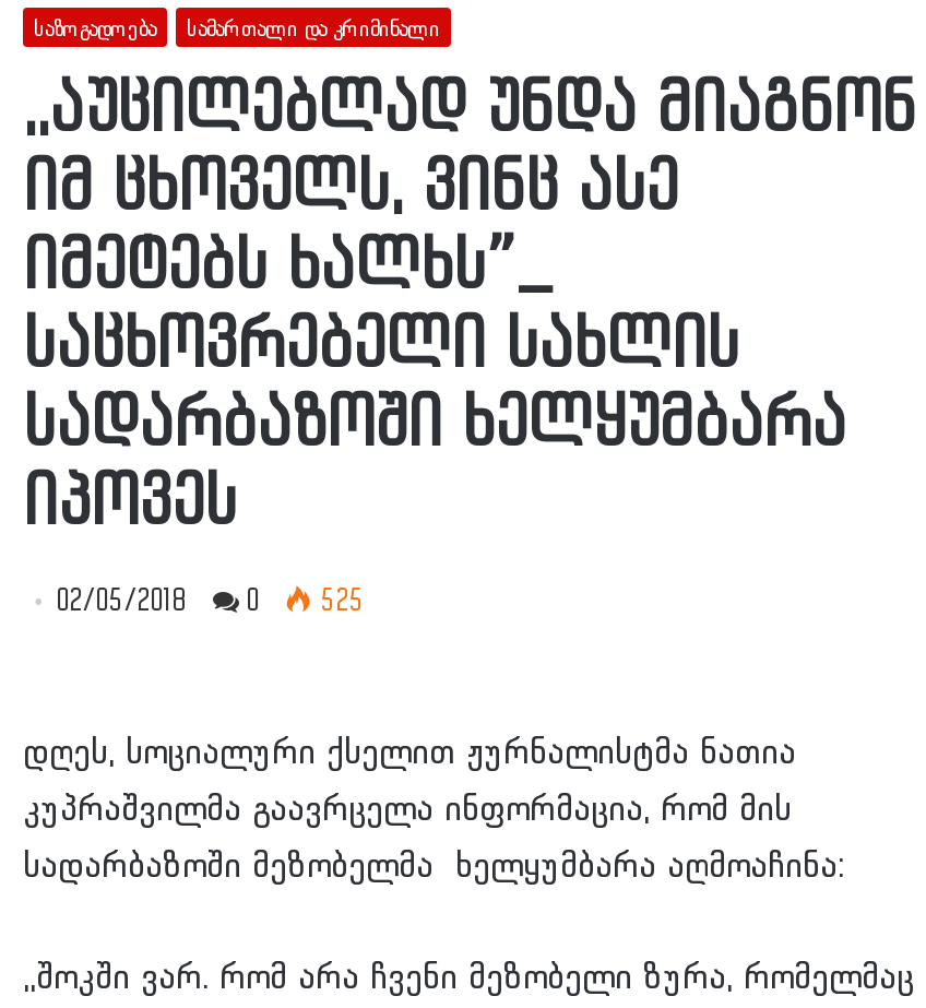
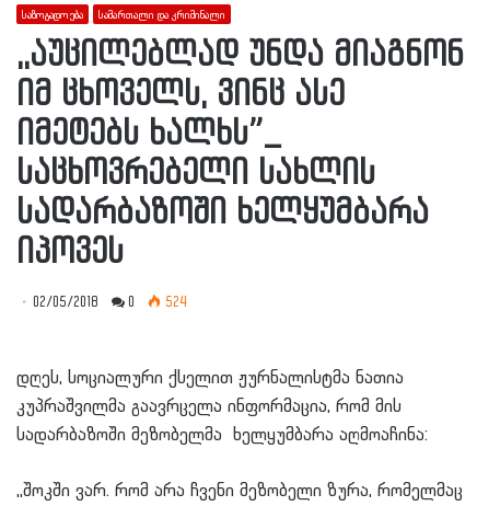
- 02/05/2018 0 525
+ 02/05/2018 0 524
